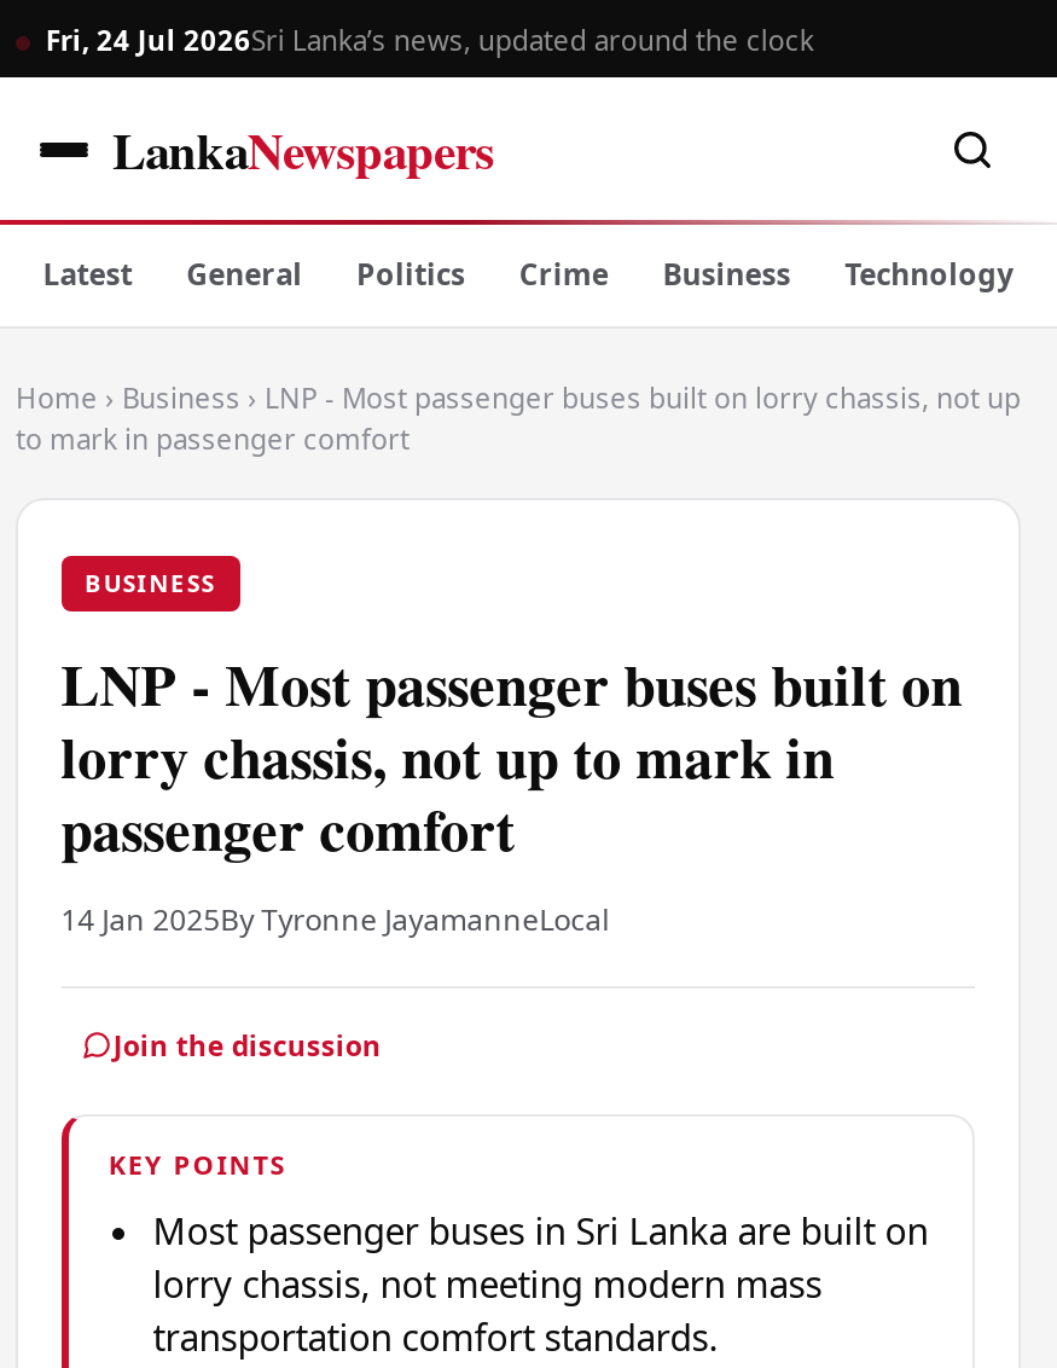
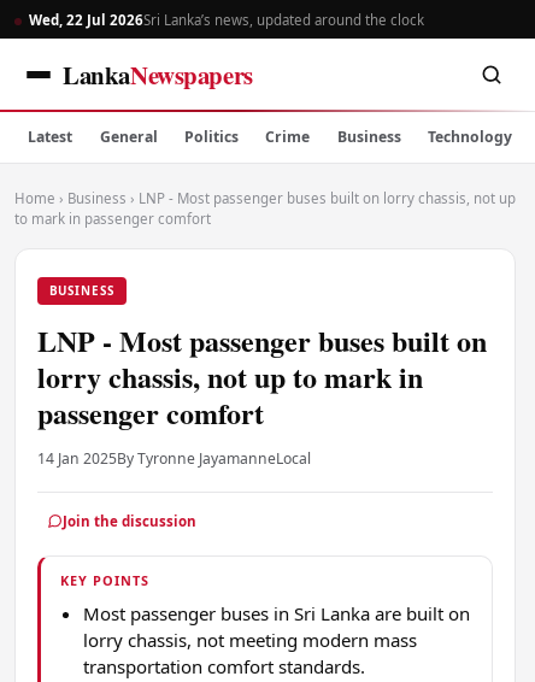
- Fri, 24 Jul 2026Sri Lanka’s news, updated around the clock
+ Wed, 22 Jul 2026Sri Lanka’s news, updated around the clock
